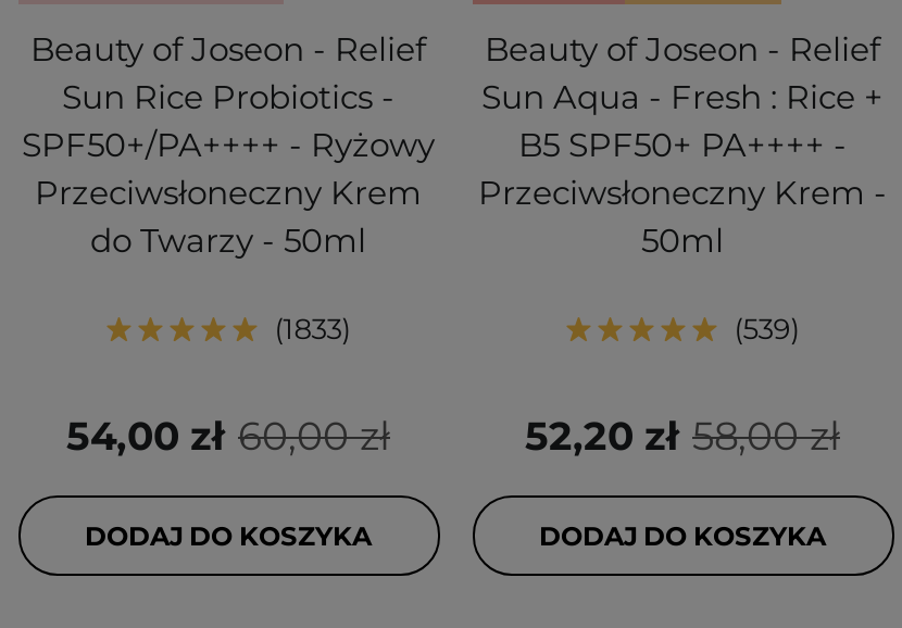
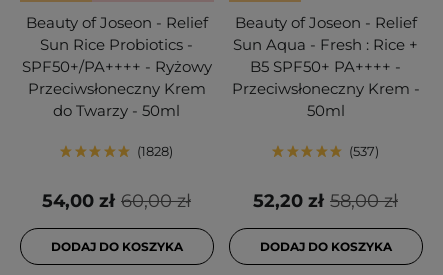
- 1833
+ 1828

- 539
+ 537
